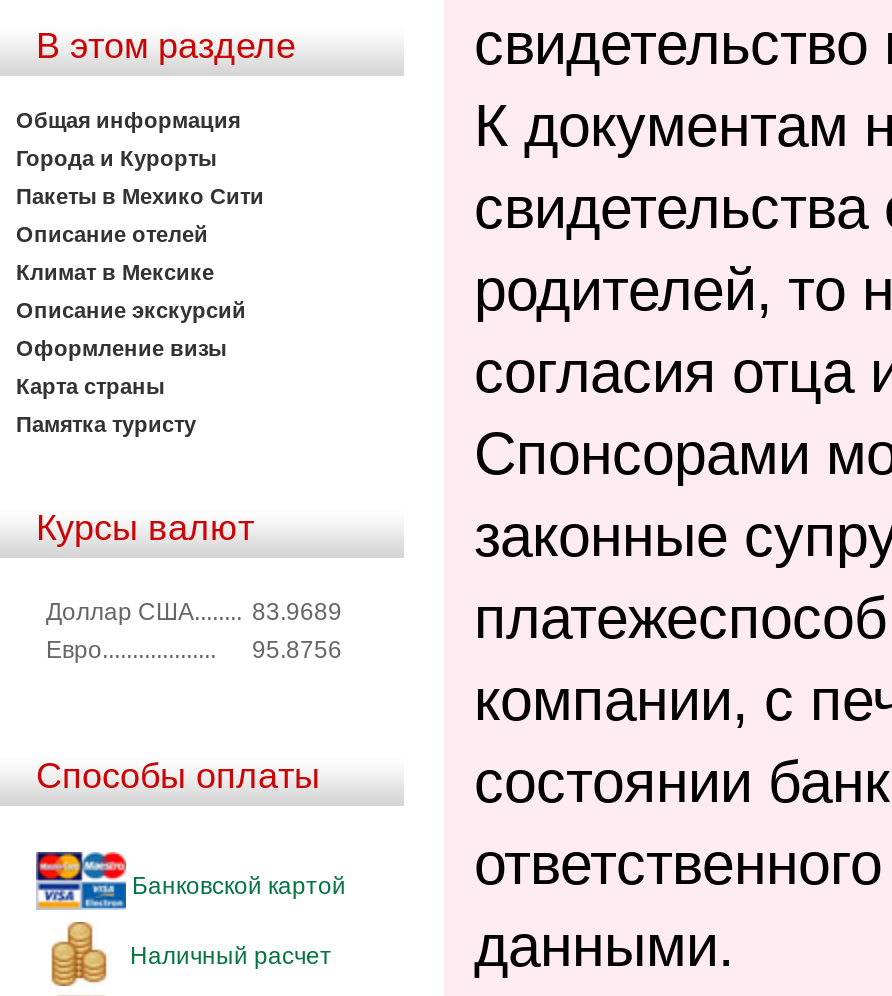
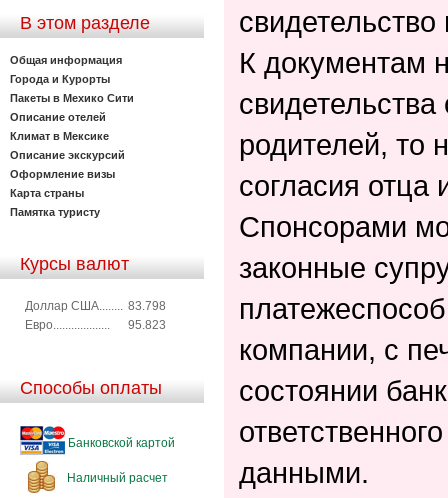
- Доллар США........ 83.9689
+ Доллар США........ 83.798

- Евро................... 95.8756
+ Евро................... 95.823
